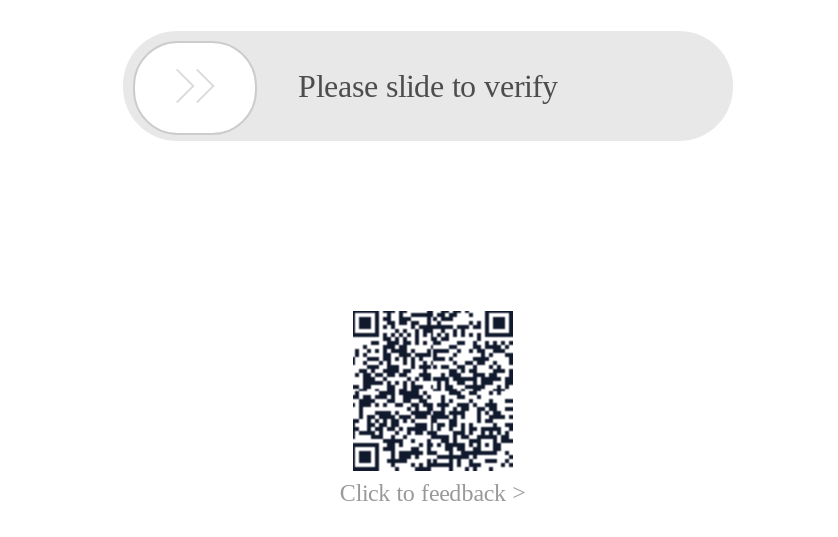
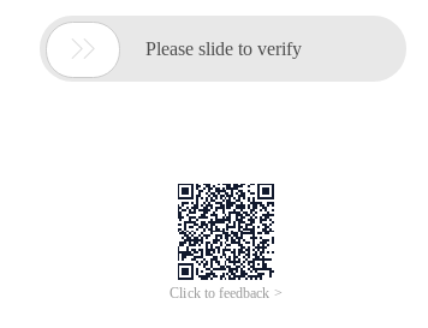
- [image]
+ [image]
